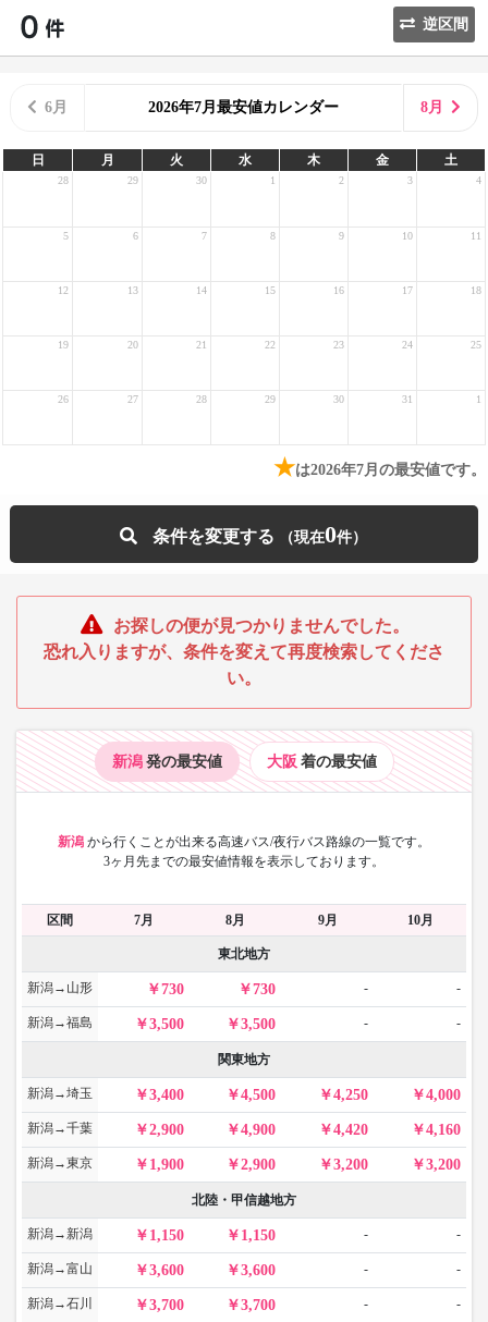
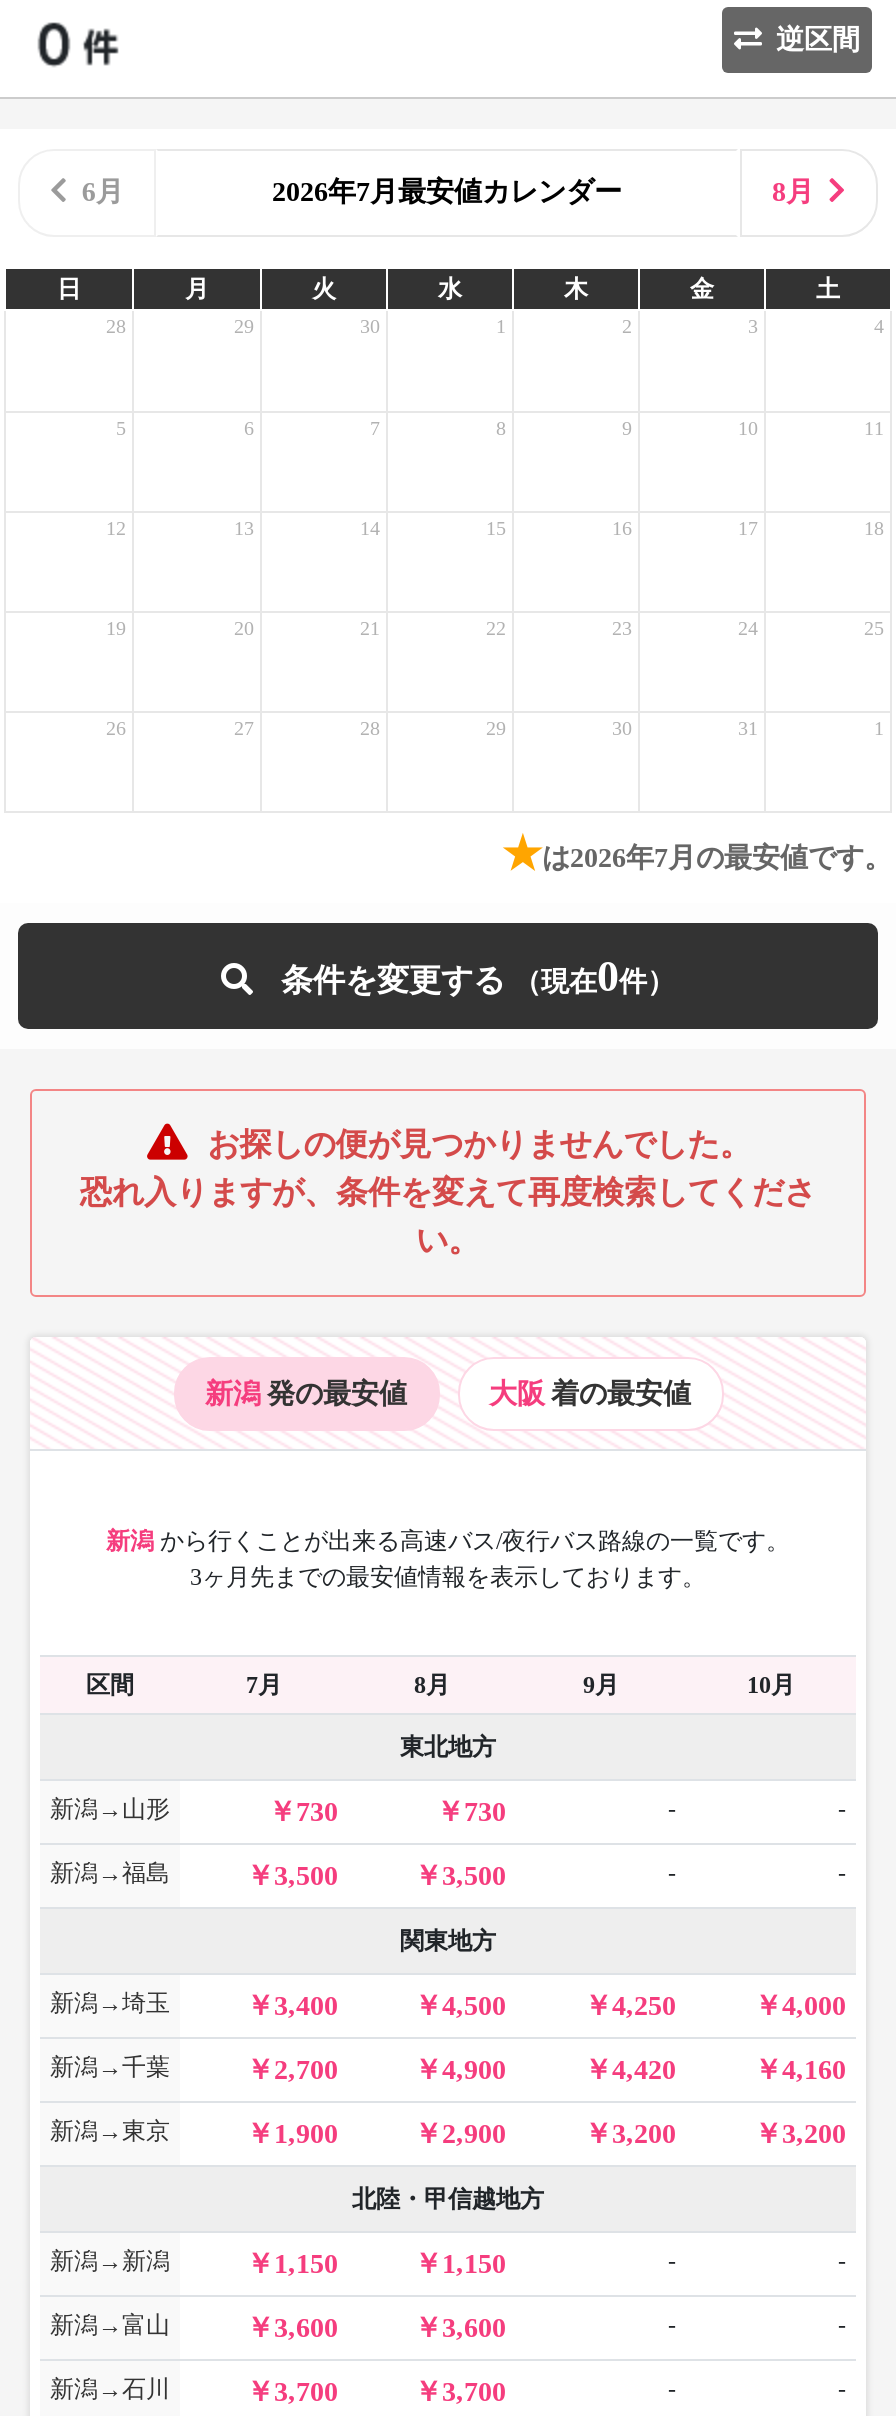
- 2,900
+ 2,700
